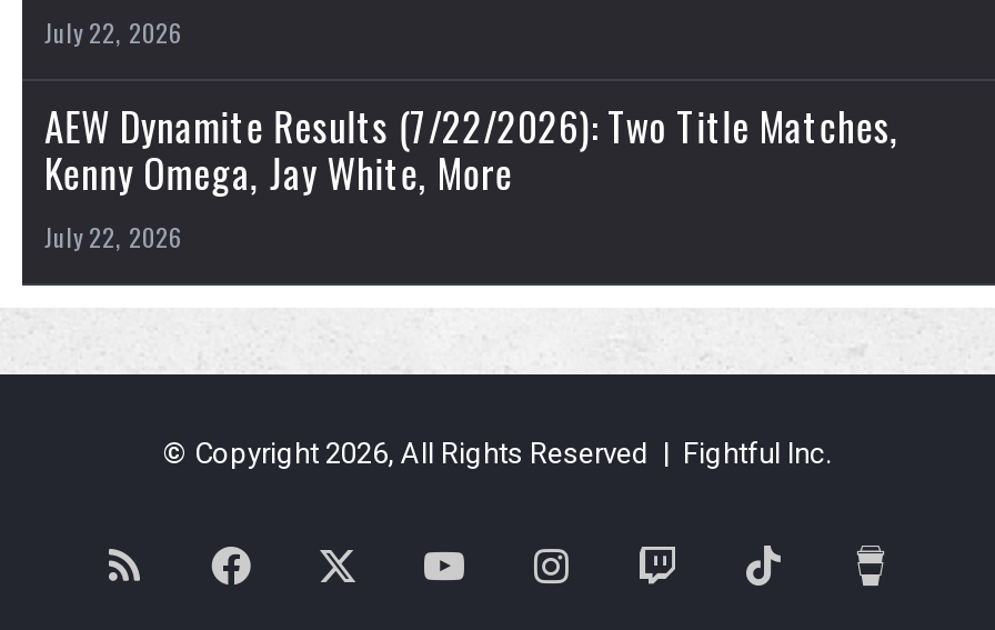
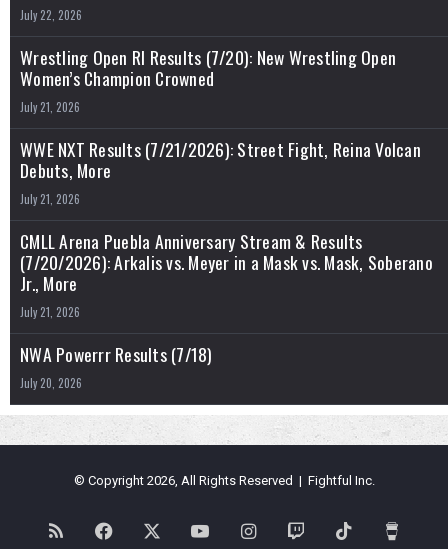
- AEW Dynamite Results (7/22/2026): Two Title Matches,
- Kenny Omega, Jay White, More
- July 22, 2026
+ Wrestling Open RI Results (7/20): New Wrestling Open
+ Women’s Champion Crowned
+ July 21, 2026
+ WWE NXT Results (7/21/2026): Street Fight, Reina Volcan
+ Debuts, More
+ July 21, 2026
+ CMLL Arena Puebla Anniversary Stream & Results
+ (7/20/2026): Arkalis vs. Meyer in a Mask vs. Mask, Soberano
+ Jr., More
+ July 21, 2026
+ NWA Powerrr Results (7/18)
+ July 20, 2026
